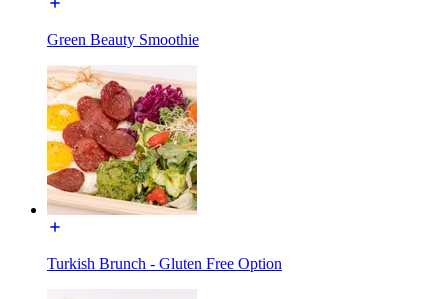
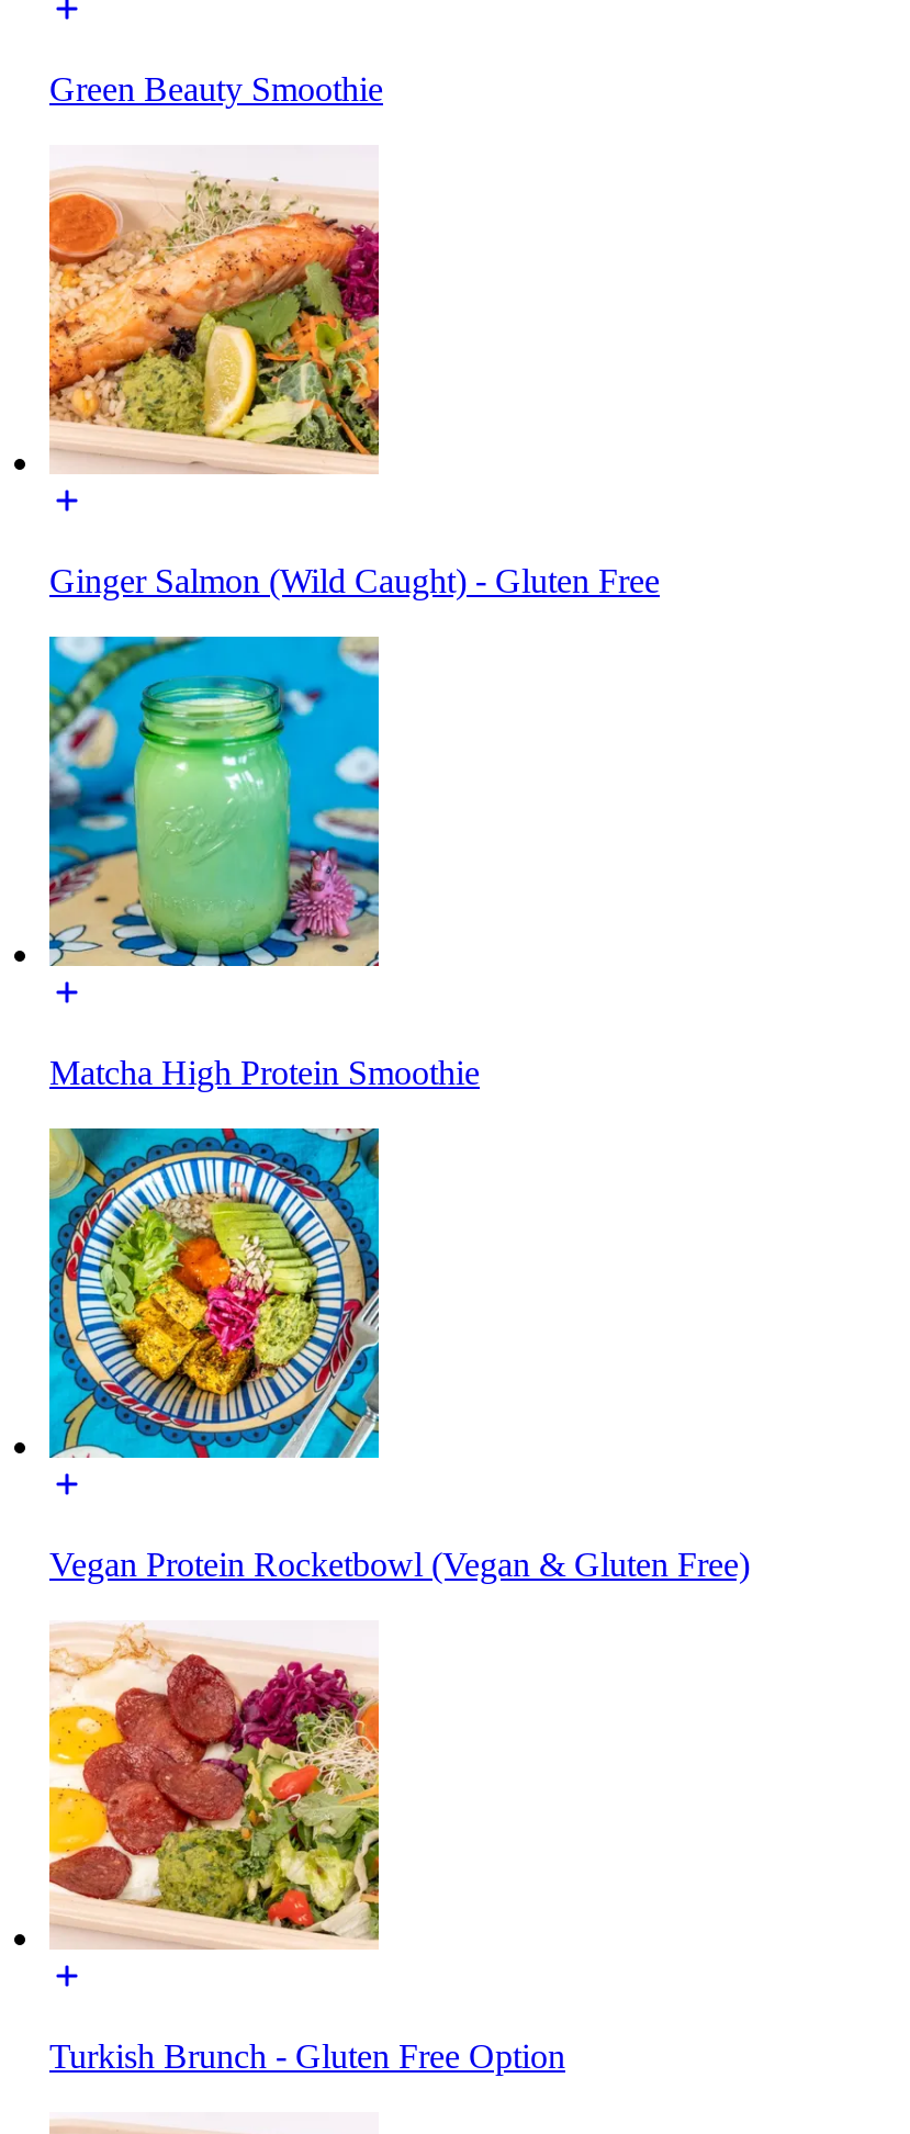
+ [image]
+ Matcha High Protein Smoothie

+ [image]
+ Vegan Protein Rocketbowl (Vegan & Gluten Free)

+ [image]

+ Ginger Salmon (Wild Caught) - Gluten Free
